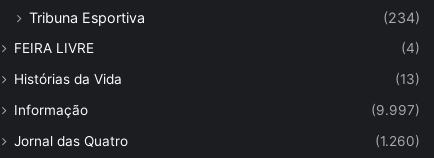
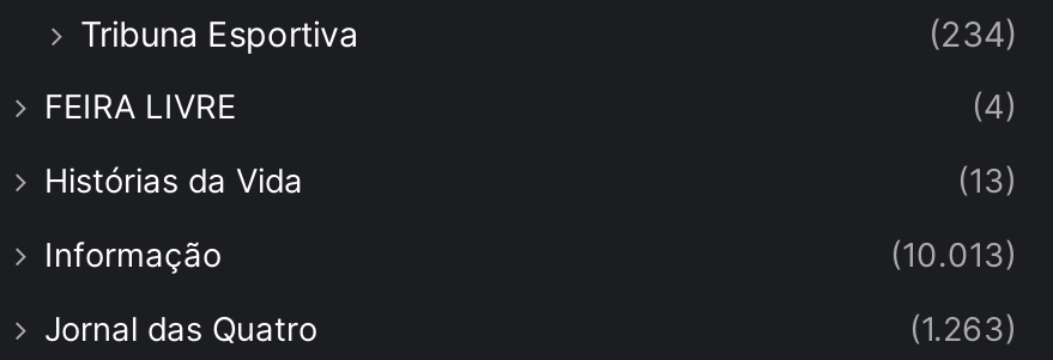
- (9.997)
+ (10.013)

- (1.260)
+ (1.263)
